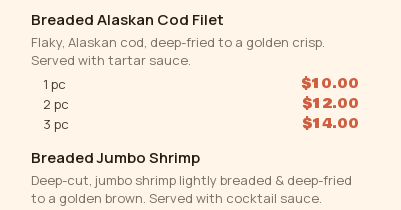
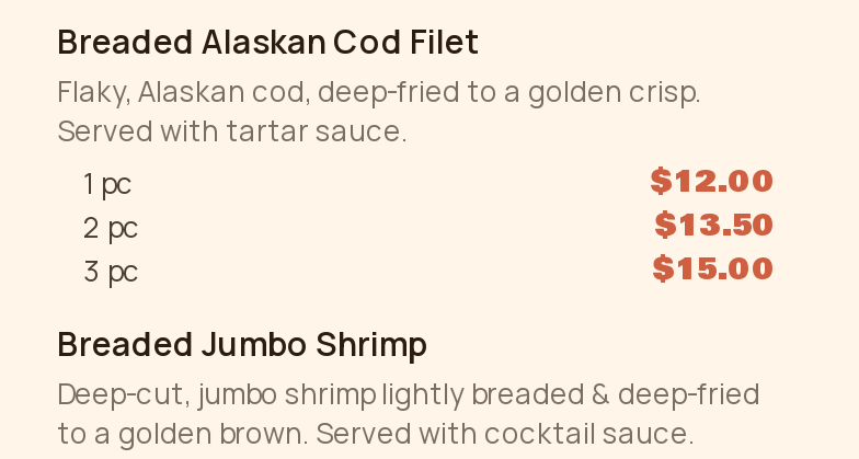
- $10.00
+ $12.00

- $12.00
+ $13.50

- $14.00
+ $15.00
